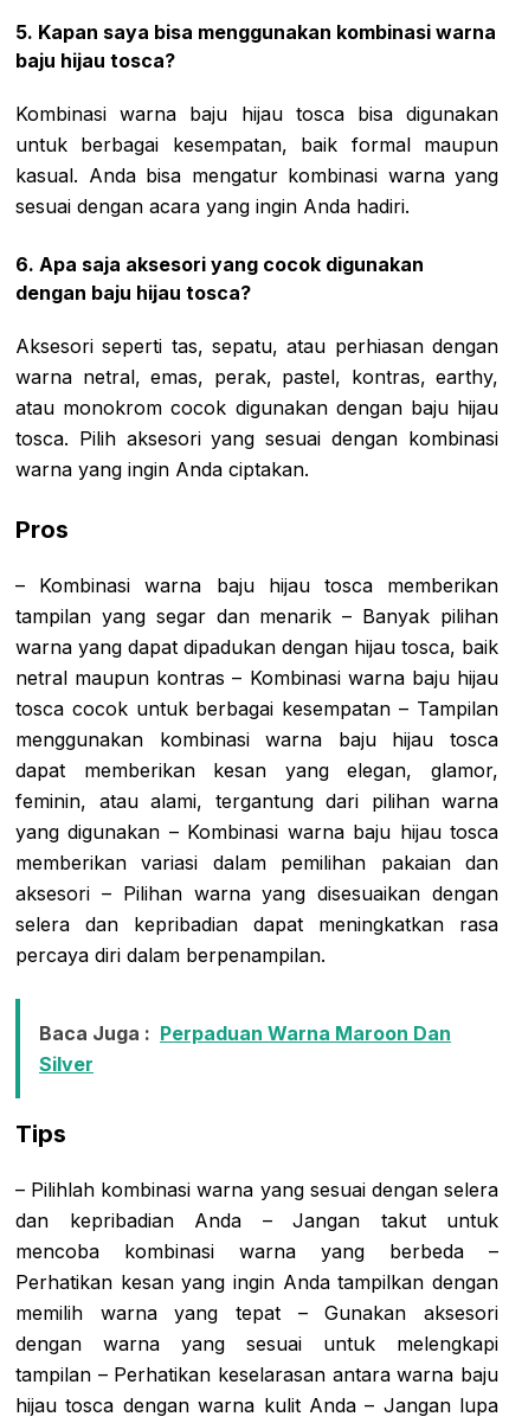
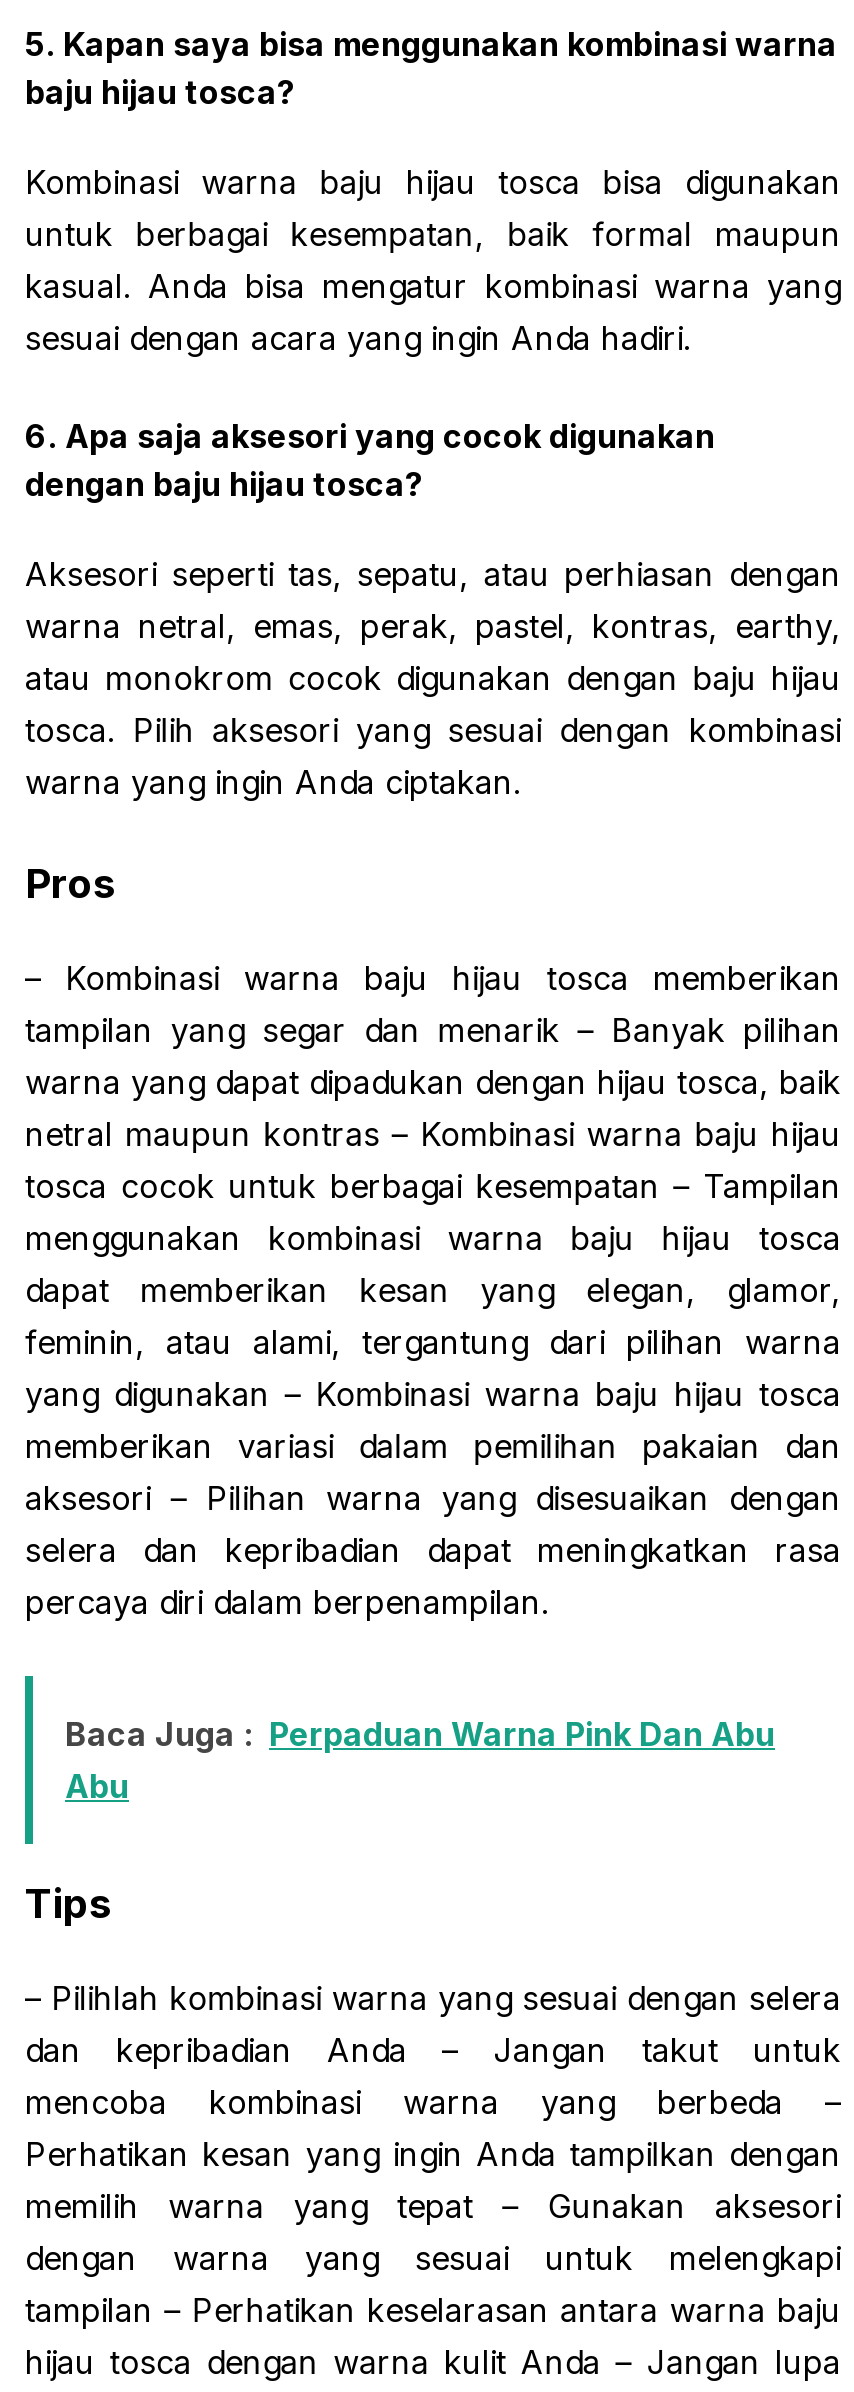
- Baca Juga : Perpaduan Warna Maroon Dan
- Silver
+ Baca Juga : Perpaduan Warna Pink Dan Abu
+ Abu
